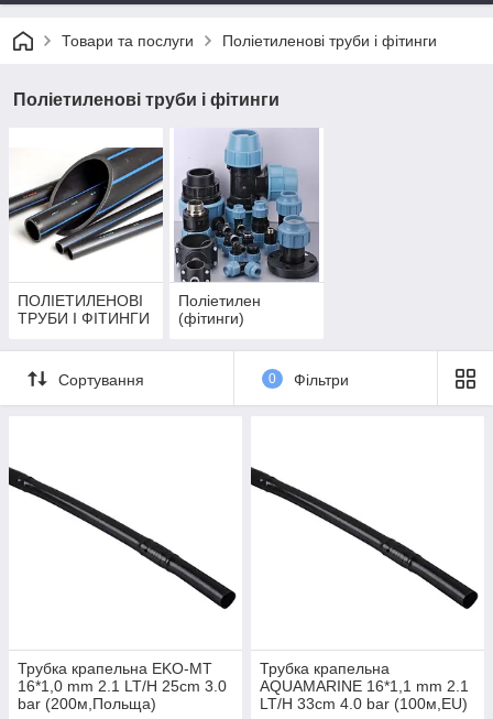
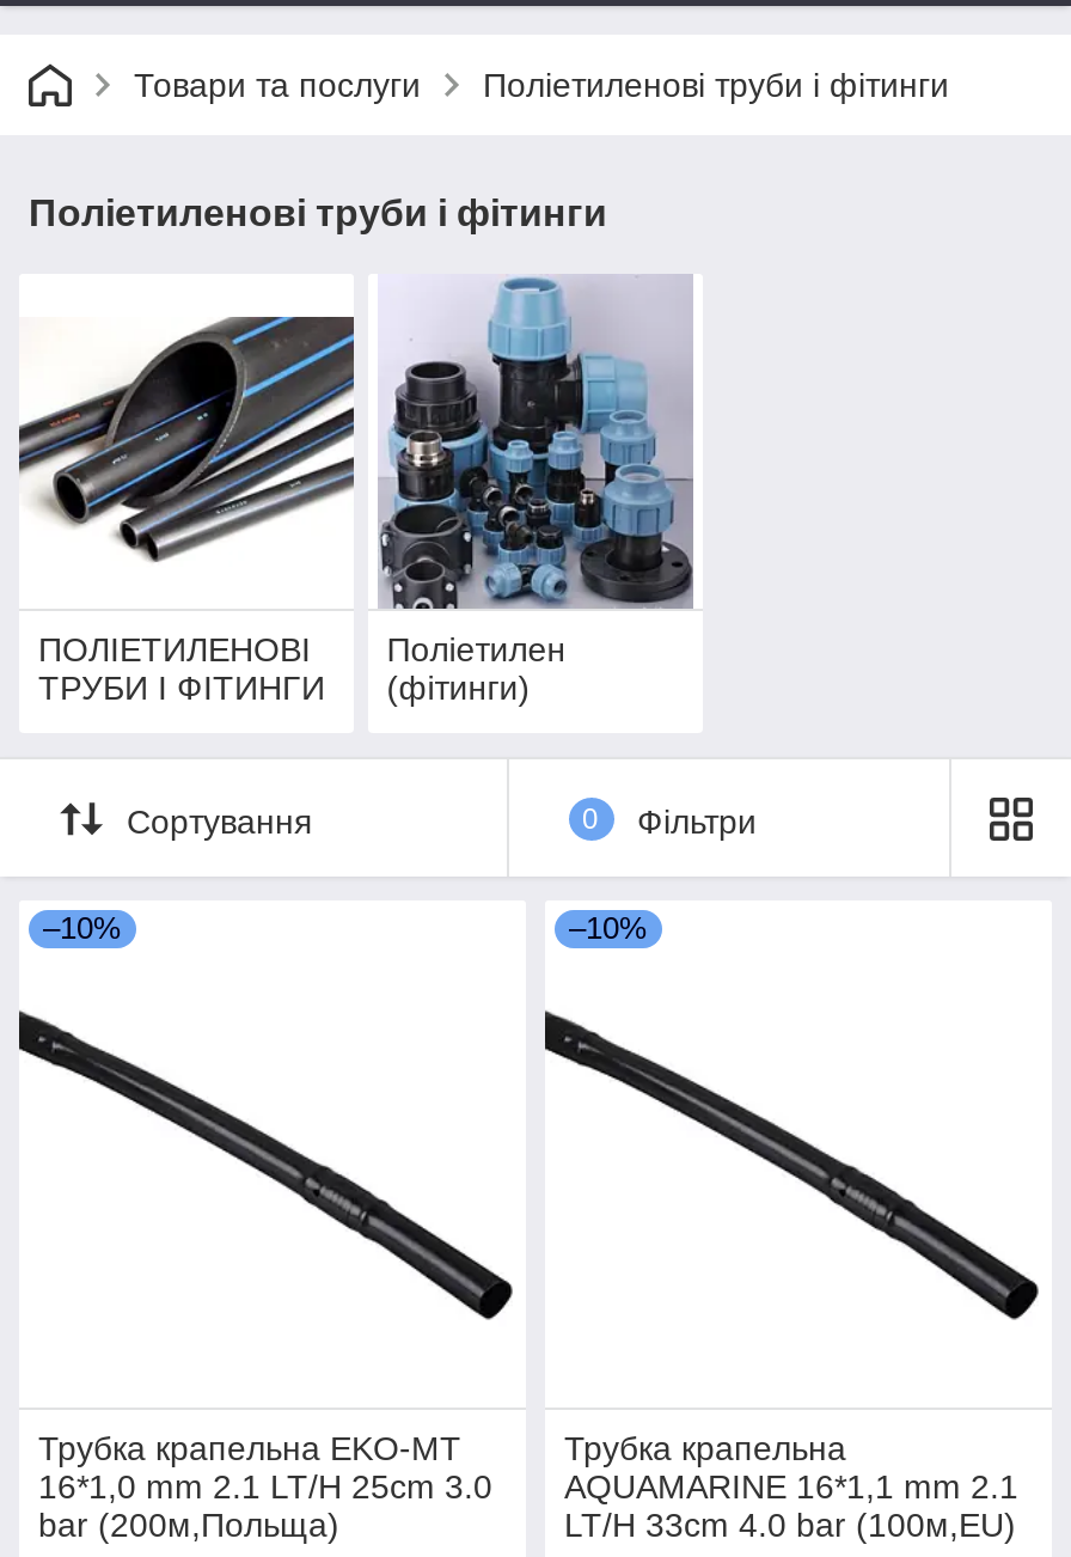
+ –10%

+ –10%
